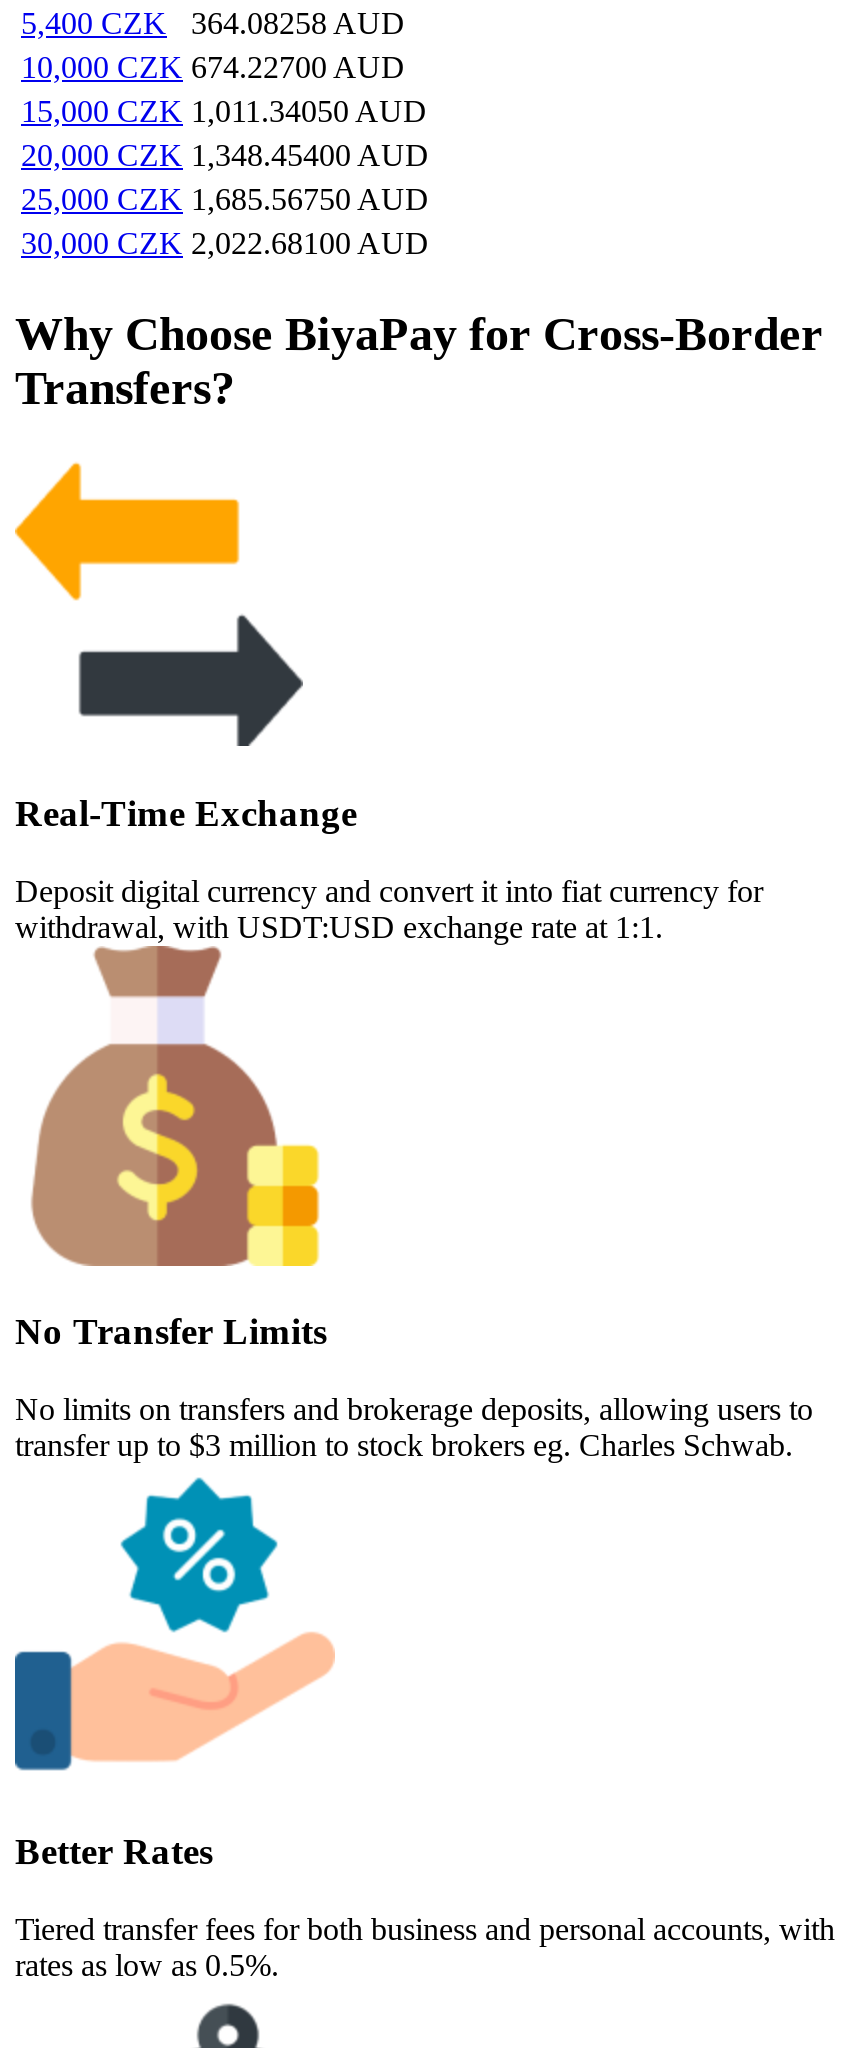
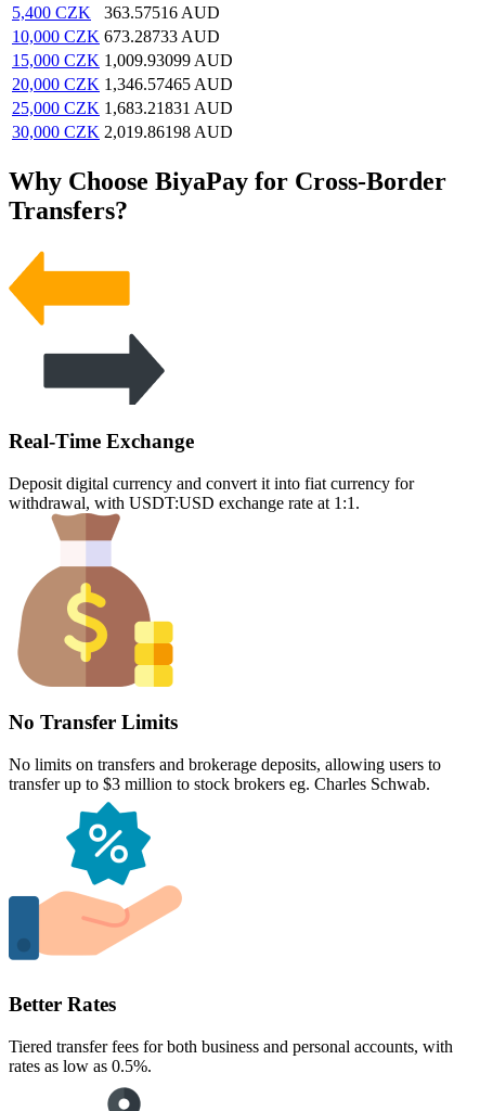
- 5,400 CZK 364.08258 AUD
+ 5,400 CZK 363.57516 AUD

- 10,000 CZK 674.22700 AUD
+ 10,000 CZK 673.28733 AUD

- 15,000 CZK 1,011.34050 AUD
+ 15,000 CZK 1,009.93099 AUD

- 20,000 CZK 1,348.45400 AUD
+ 20,000 CZK 1,346.57465 AUD

- 25,000 CZK 1,685.56750 AUD
+ 25,000 CZK 1,683.21831 AUD

- 30,000 CZK 2,022.68100 AUD
+ 30,000 CZK 2,019.86198 AUD
